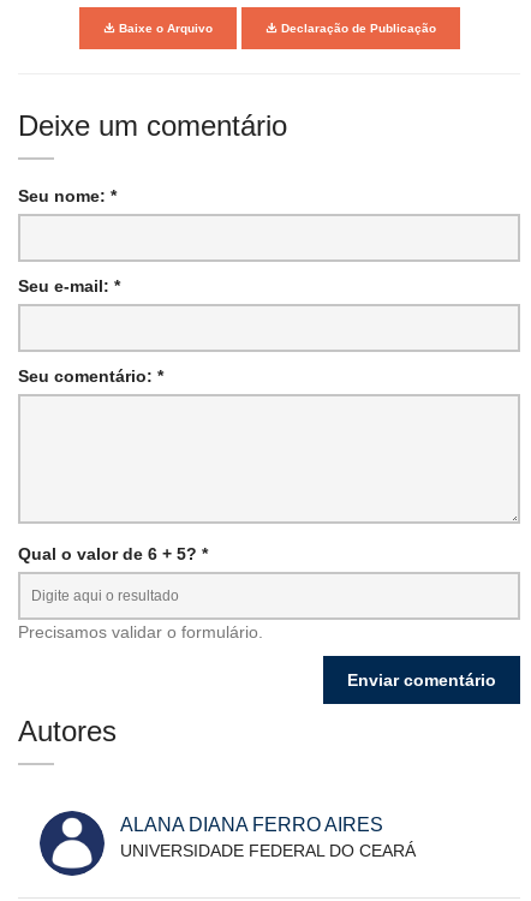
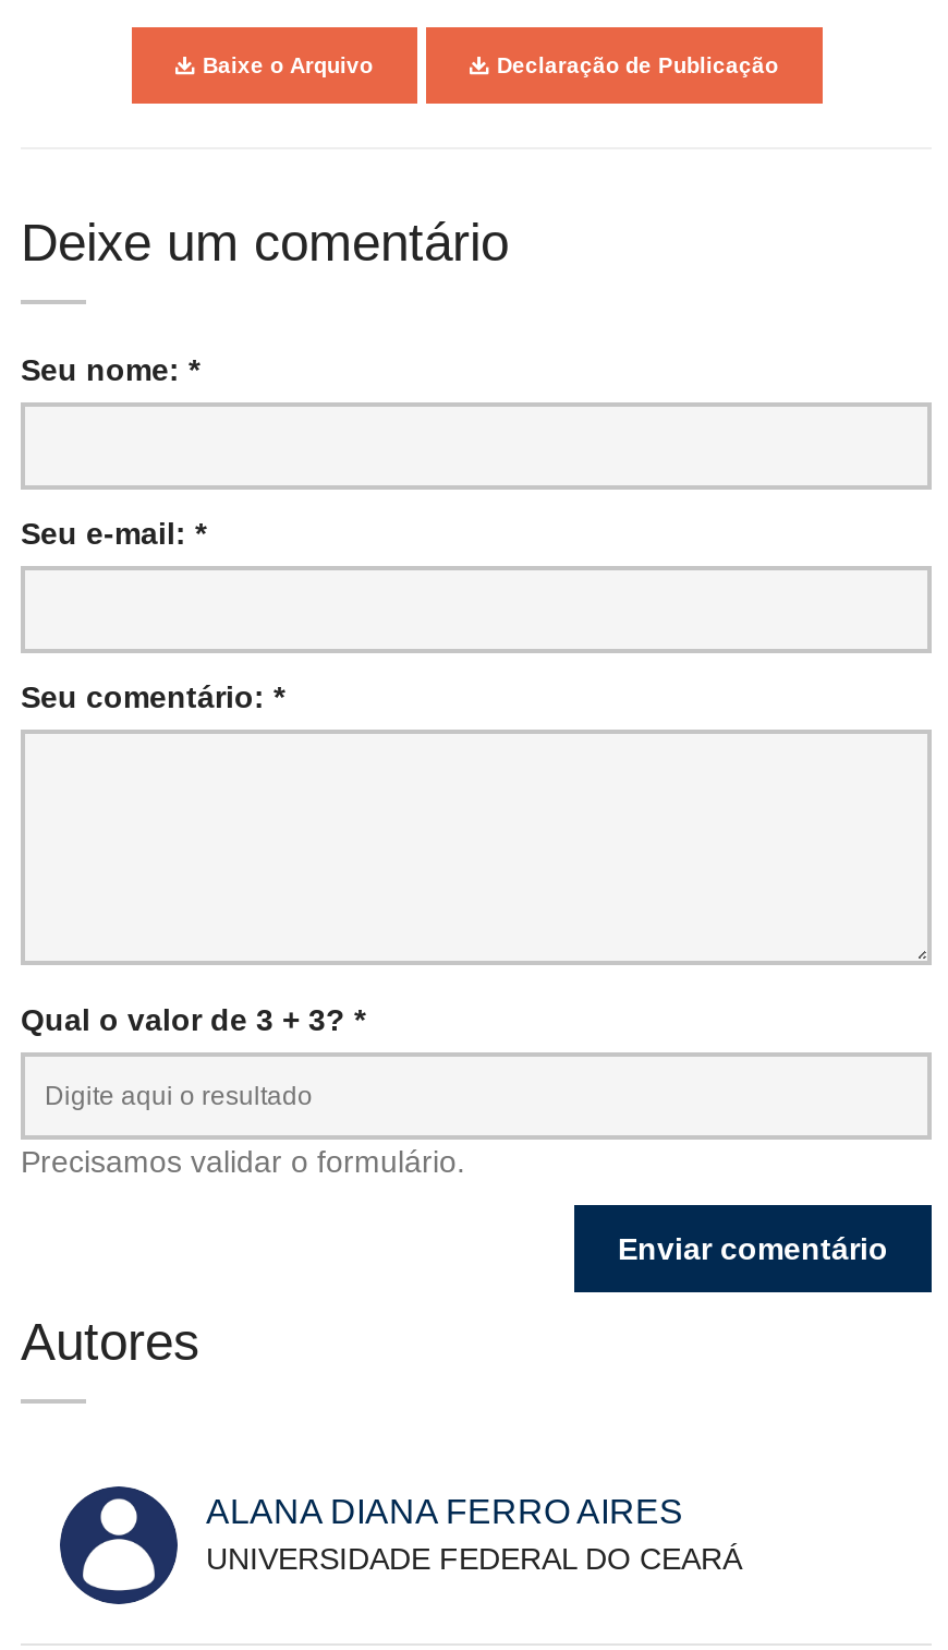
- Qual o valor de 6 + 5? *
+ Qual o valor de 3 + 3? *
